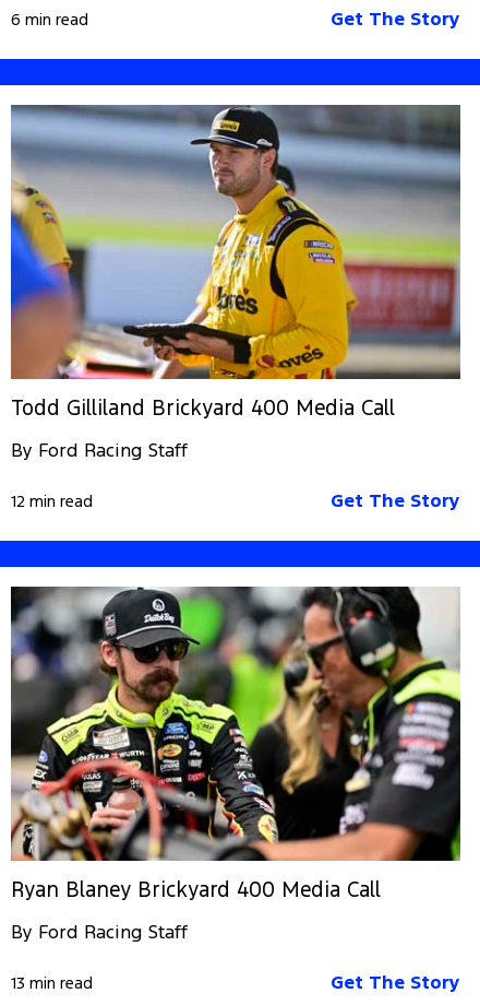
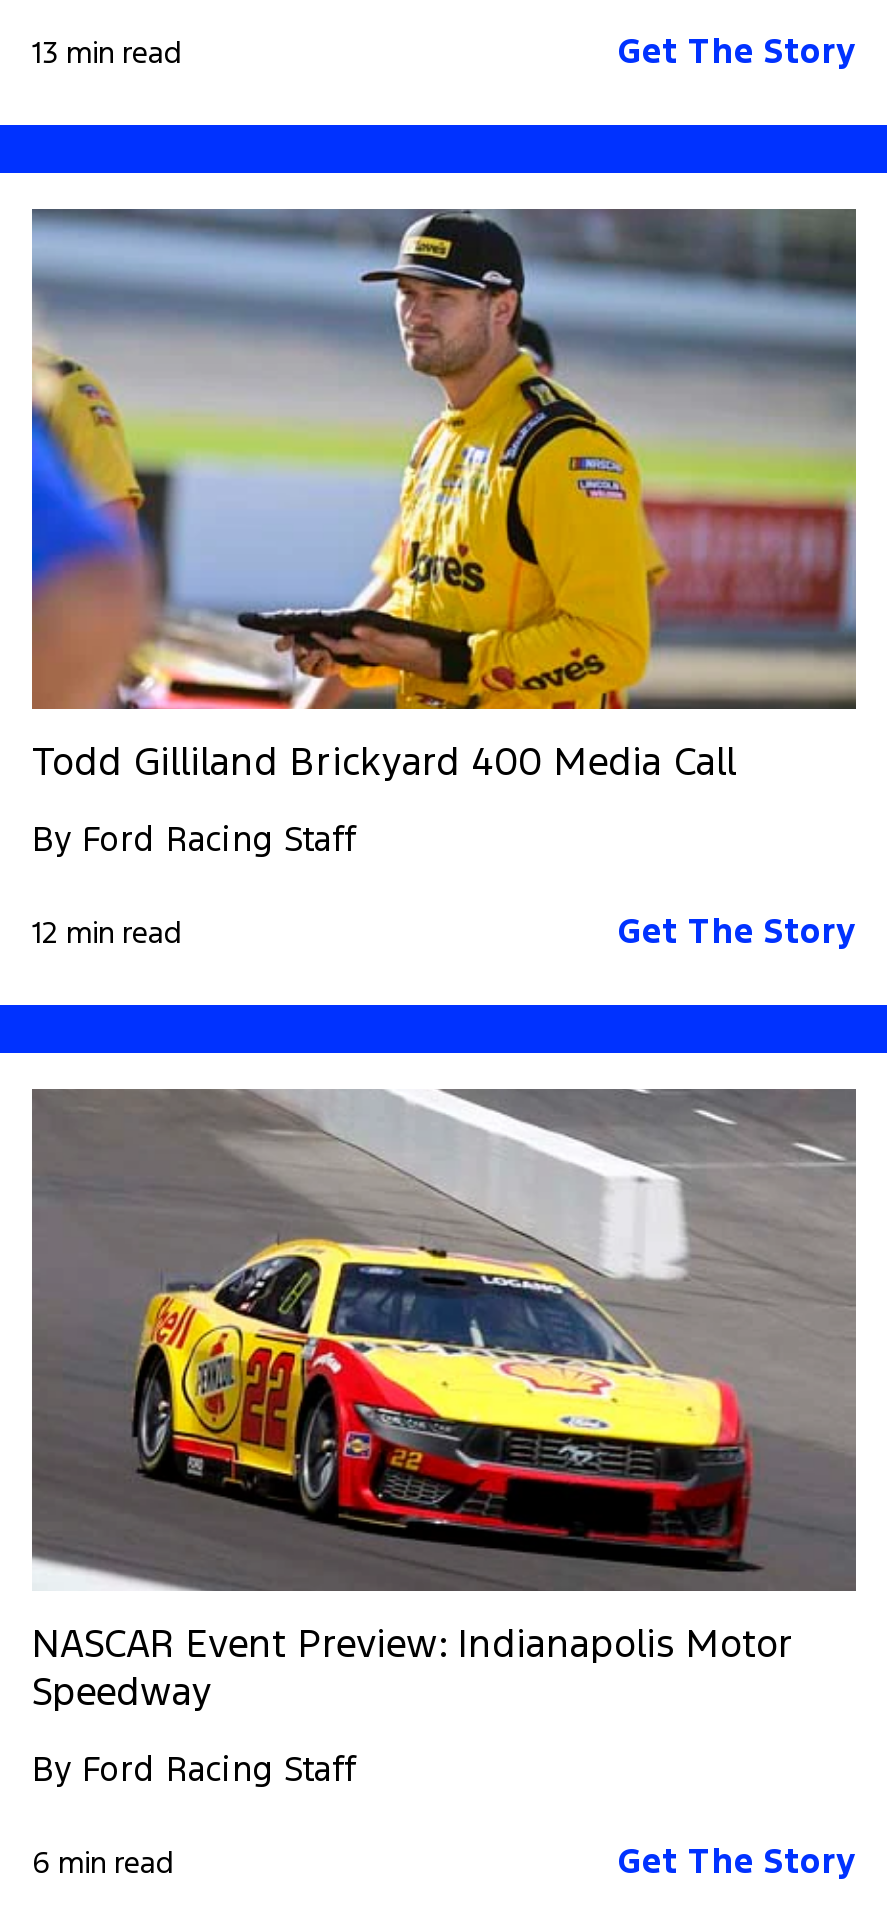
- 6 min read
+ 13 min read

- [image]
- Ryan Blaney Brickyard 400 Media Call
+ [image]
+ NASCAR Event Preview: Indianapolis Motor
+ Speedway

- 13 min read
+ 6 min read
